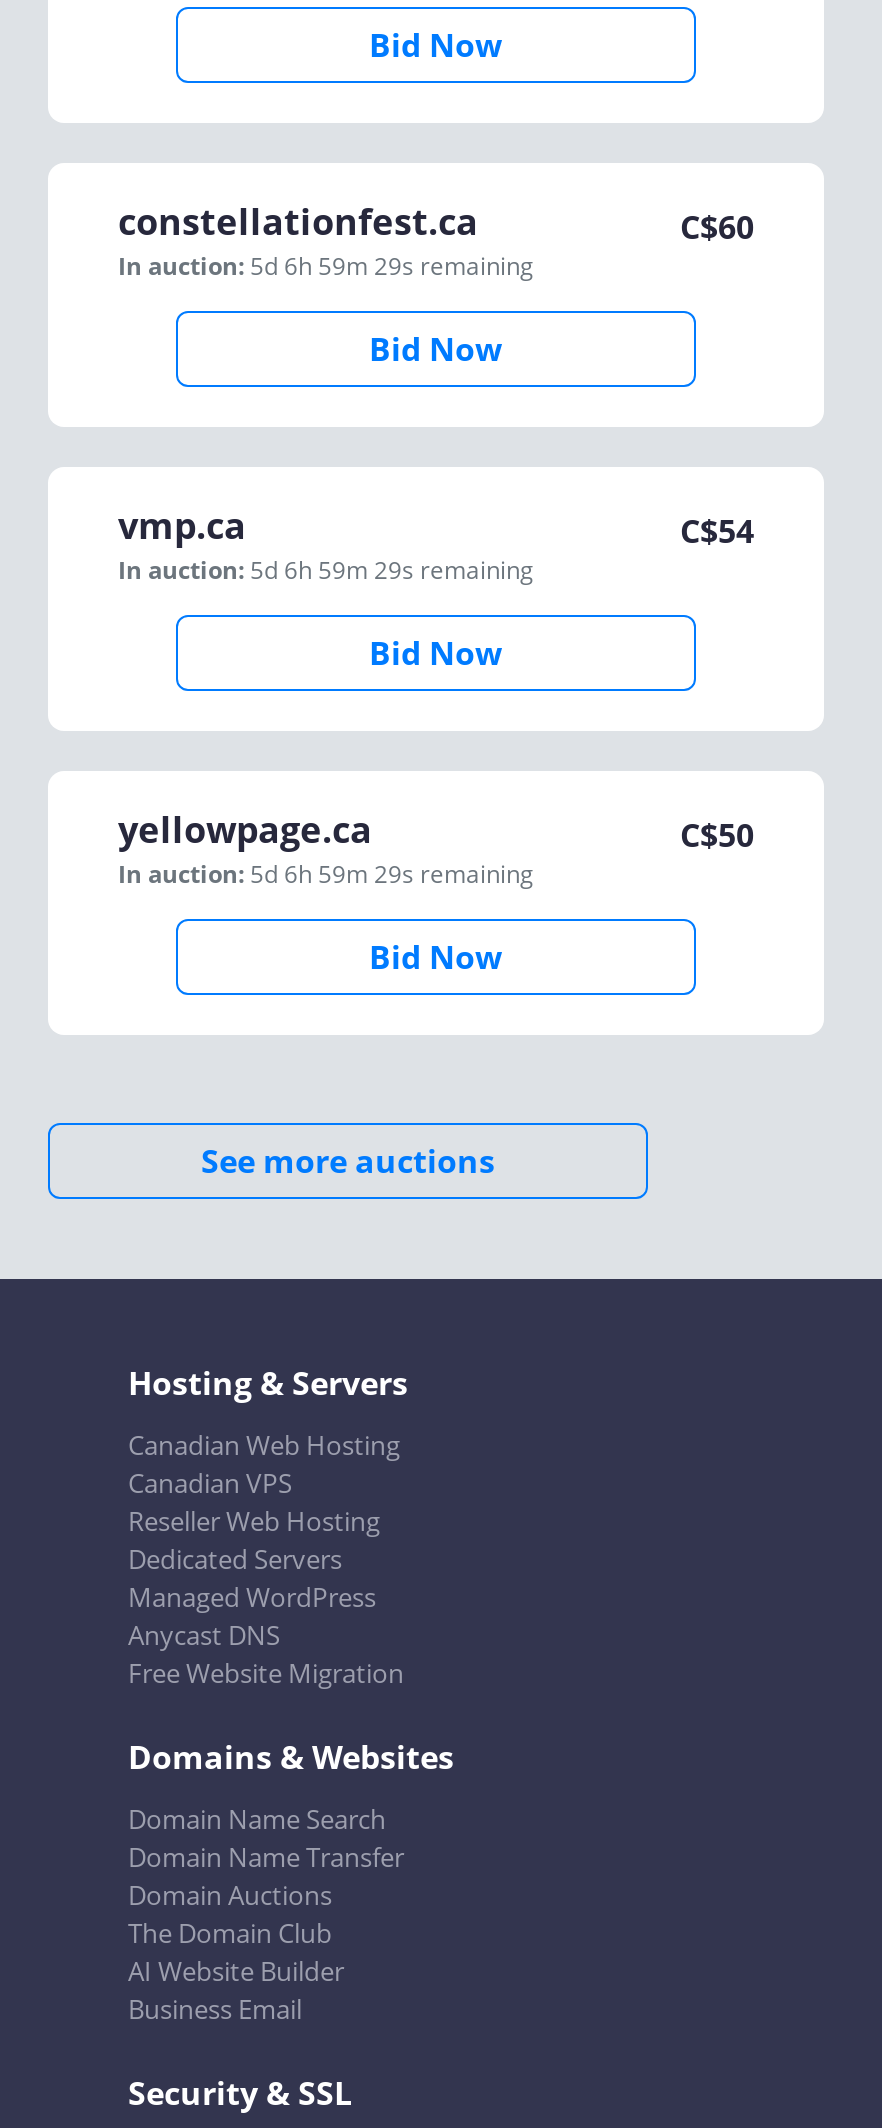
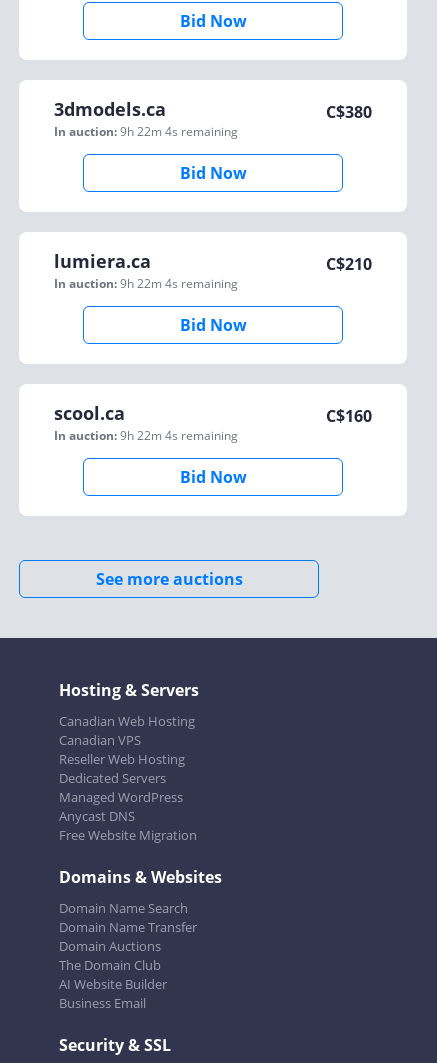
- constellationfest.ca
- In auction: 5d 6h 59m 29s remaining
+ 3dmodels.ca
+ In auction: 9h 22m 4s remaining

- C$60
+ C$380

- vmp.ca
- In auction: 5d 6h 59m 29s remaining
+ lumiera.ca
+ In auction: 9h 22m 4s remaining

- C$54
+ C$210

- yellowpage.ca
- In auction: 5d 6h 59m 29s remaining
+ scool.ca
+ In auction: 9h 22m 4s remaining

- C$50
+ C$160
